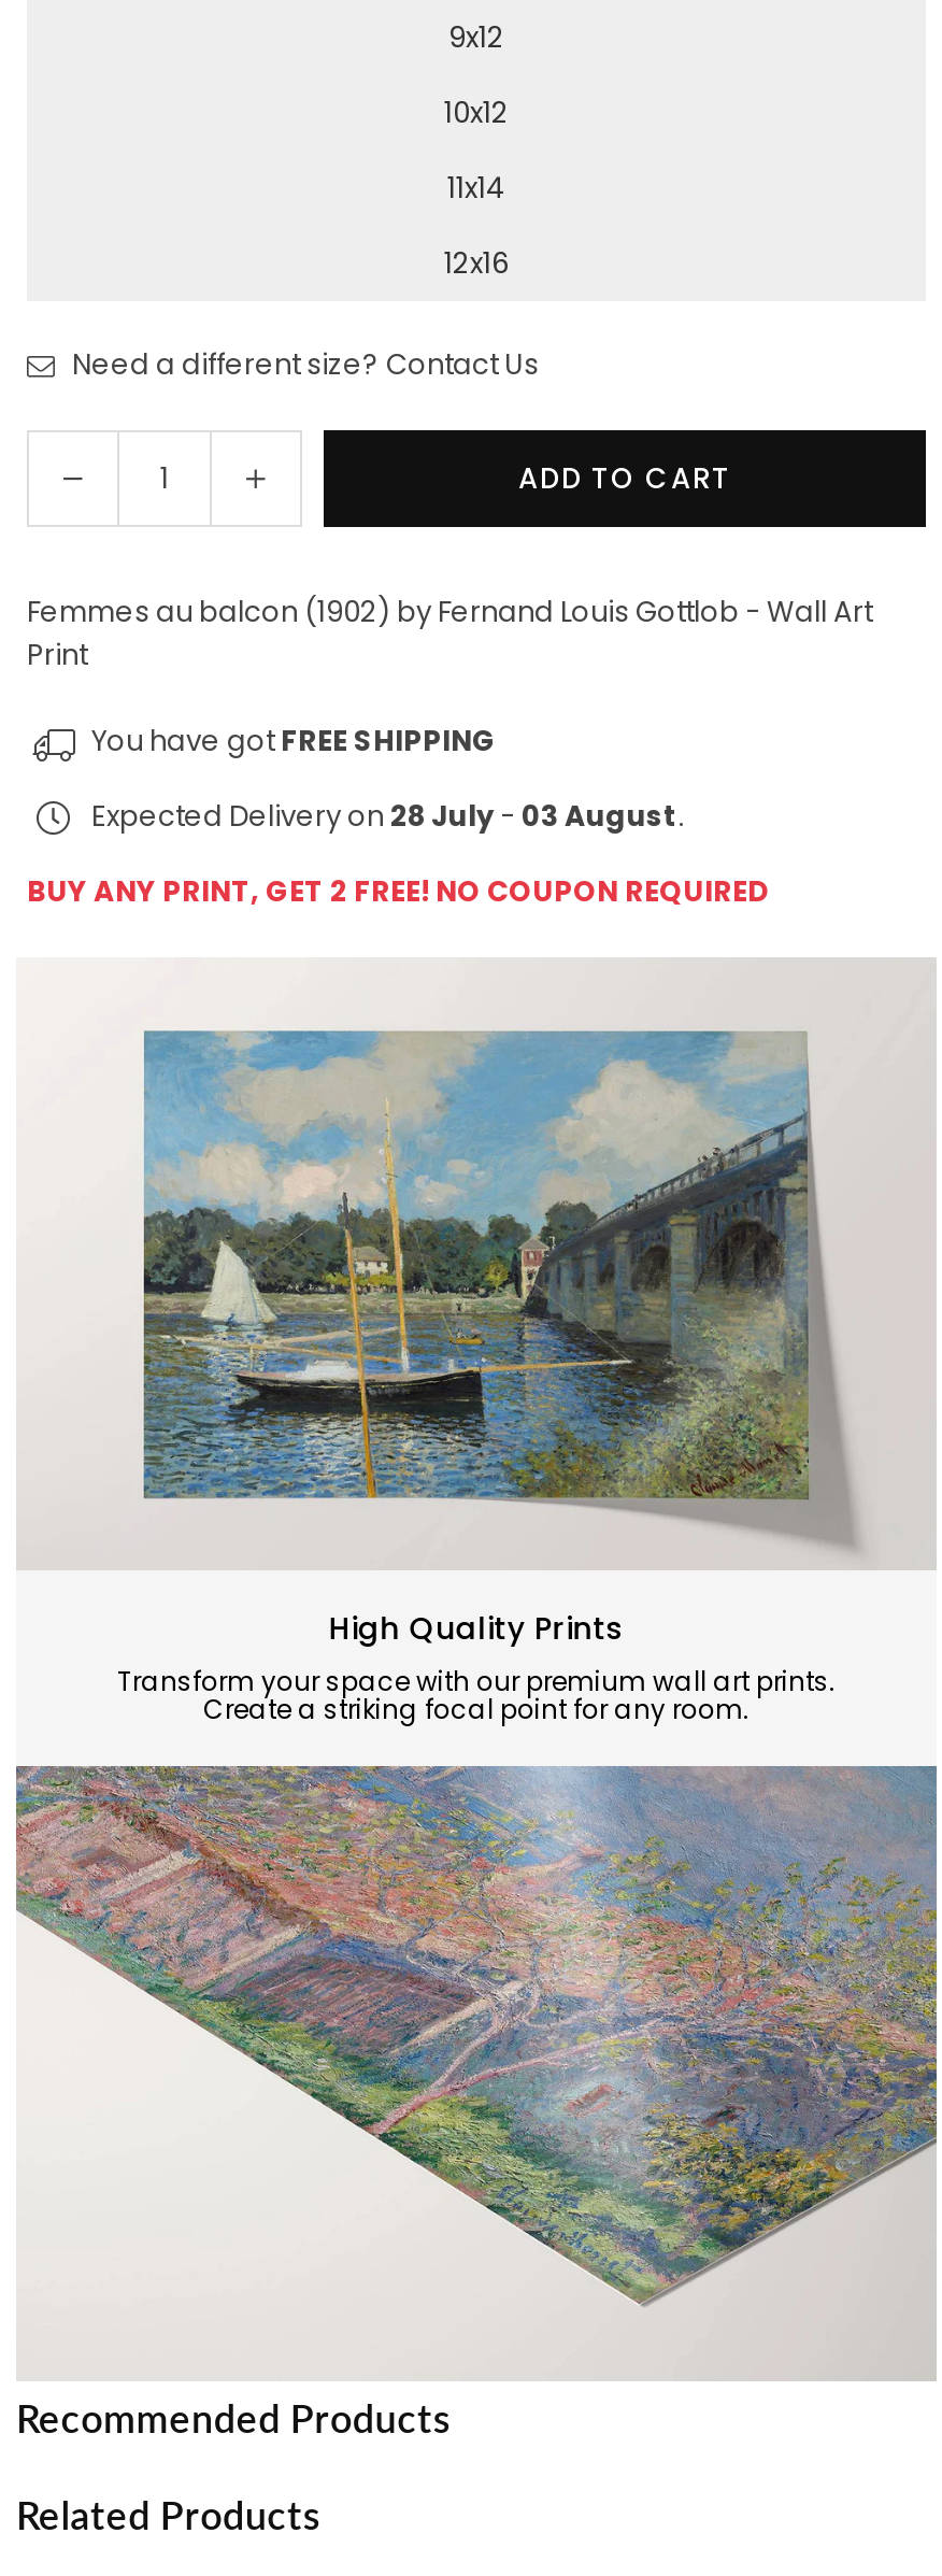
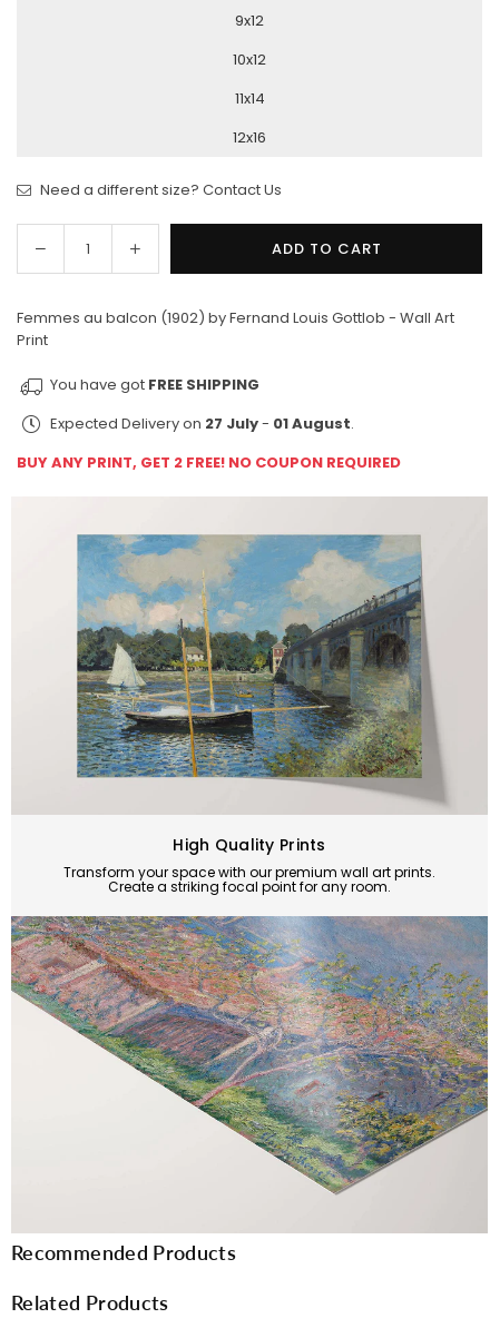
- Expected Delivery on 28 July - 03 August.
+ Expected Delivery on 27 July - 01 August.
